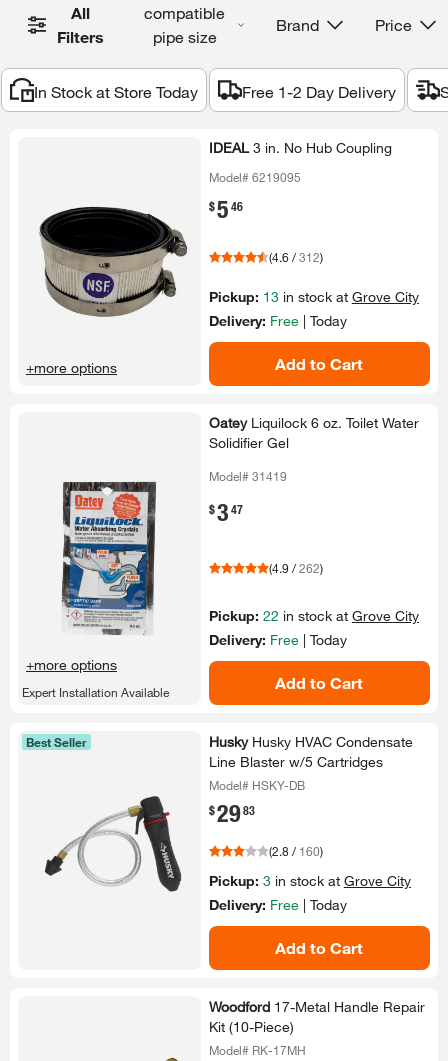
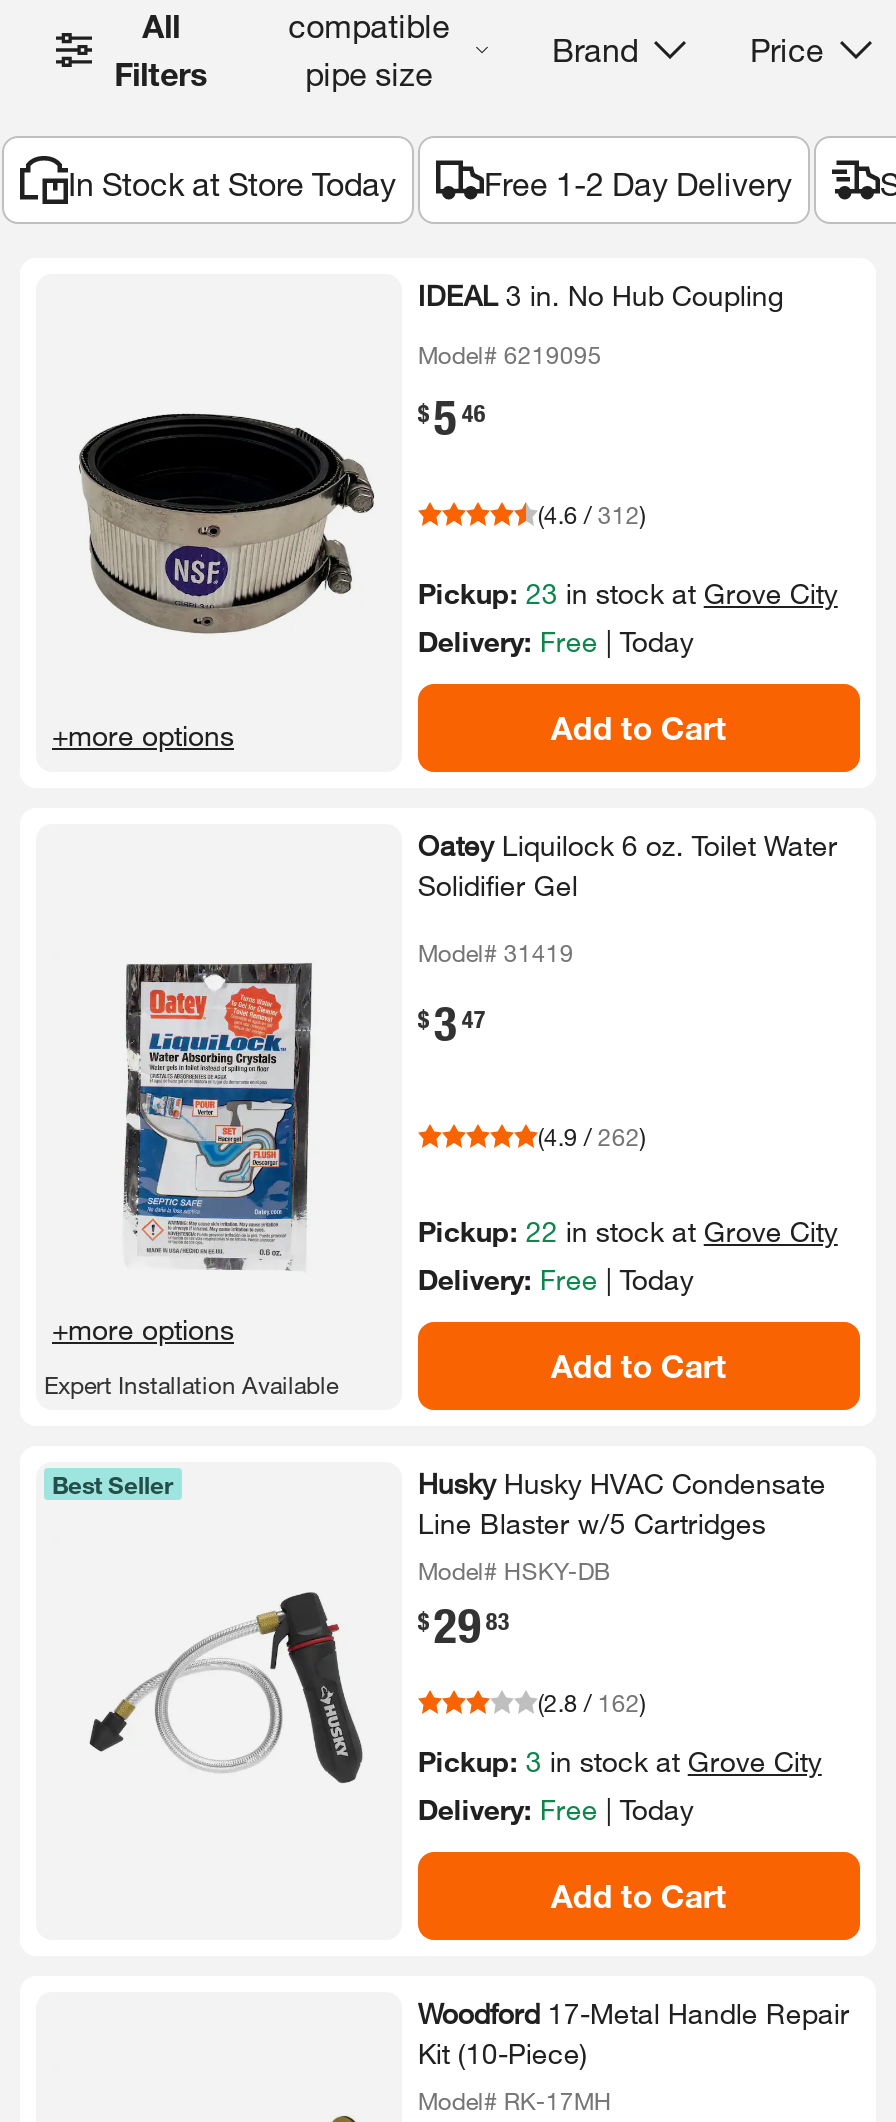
- Pickup: 13 in stock at Grove City
+ Pickup: 23 in stock at Grove City

- (2.8 / 160)
+ (2.8 / 162)
